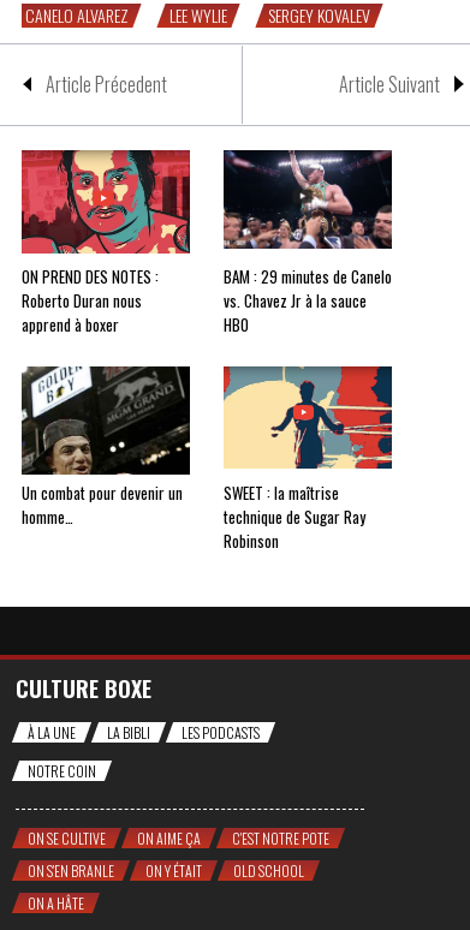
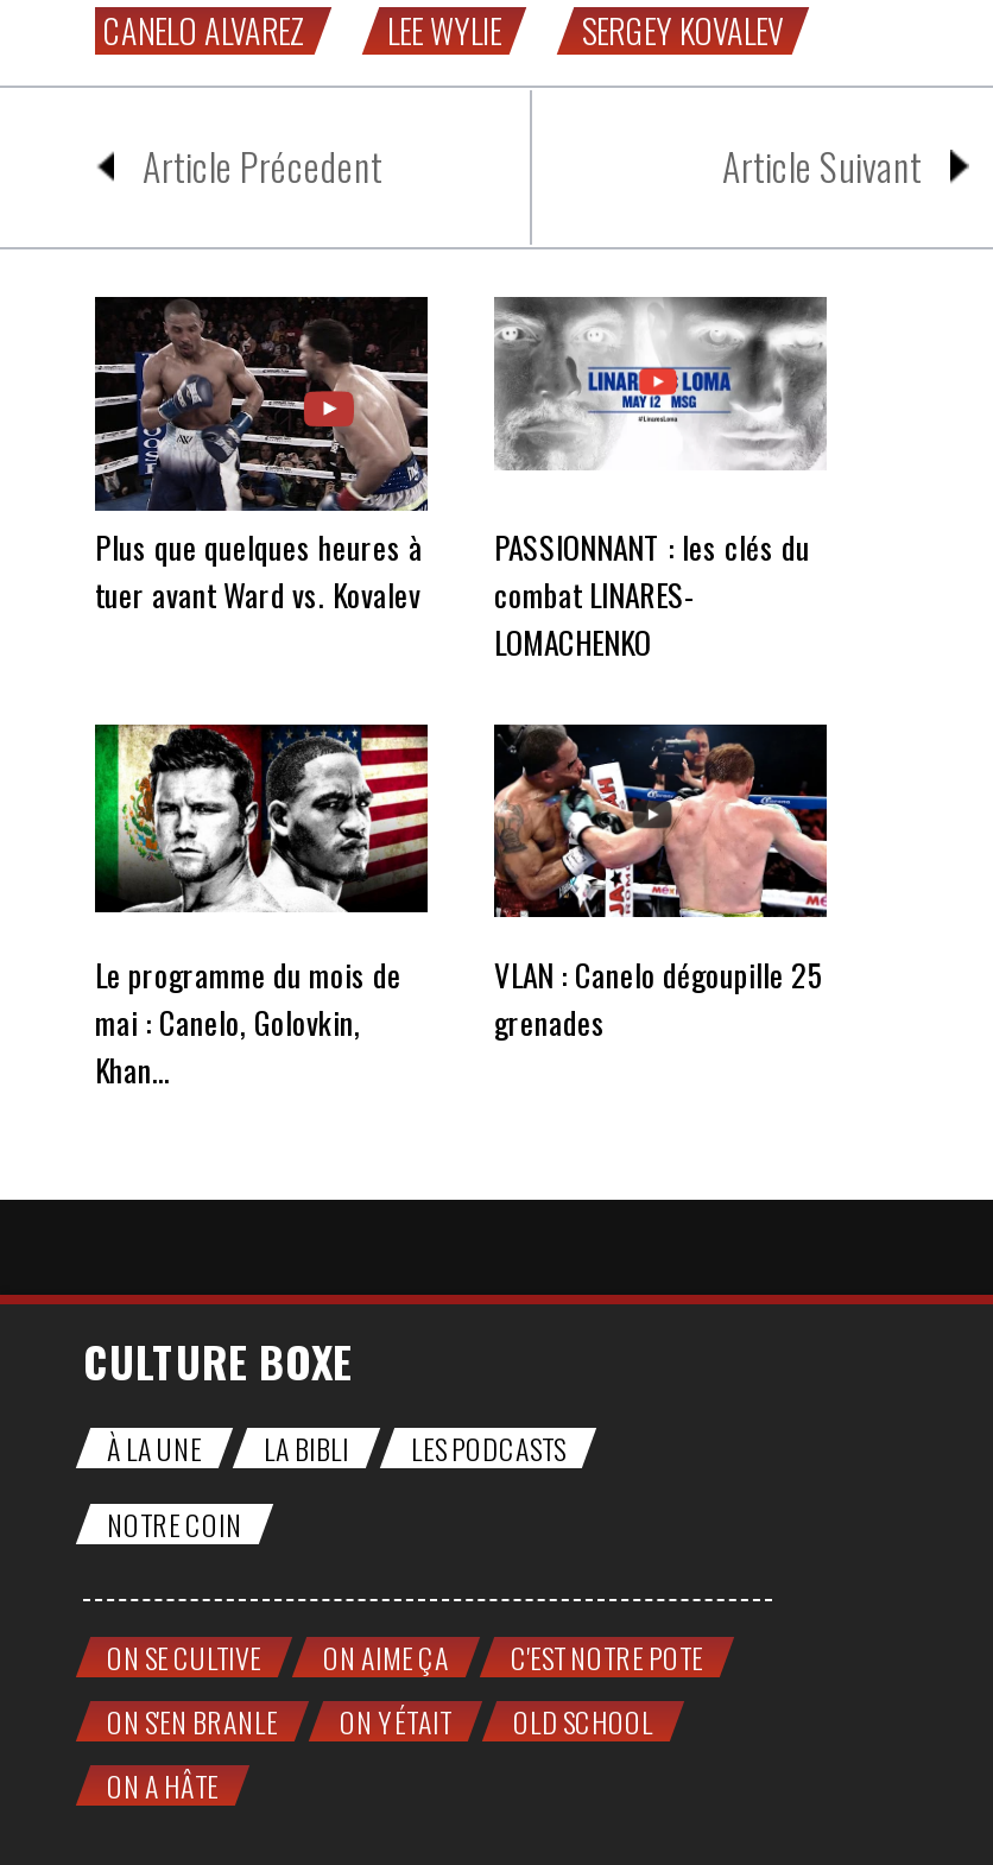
- [image]
- ON PREND DES NOTES :
- Roberto Duran nous
- apprend à boxer
+ [image]
+ Plus que quelques heures à
+ tuer avant Ward vs. Kovalev

- [image]
- BAM : 29 minutes de Canelo
- vs. Chavez Jr à la sauce
- HBO
+ [image]
+ PASSIONNANT : les clés du
+ combat LINARES-
+ LOMACHENKO

- [image]
- Un combat pour devenir un
- homme…
+ [image]
+ Le programme du mois de
+ mai : Canelo, Golovkin,
+ Khan…

- [image]
- SWEET : la maîtrise
- technique de Sugar Ray
- Robinson
+ [image]
+ VLAN : Canelo dégoupille 25
+ grenades
